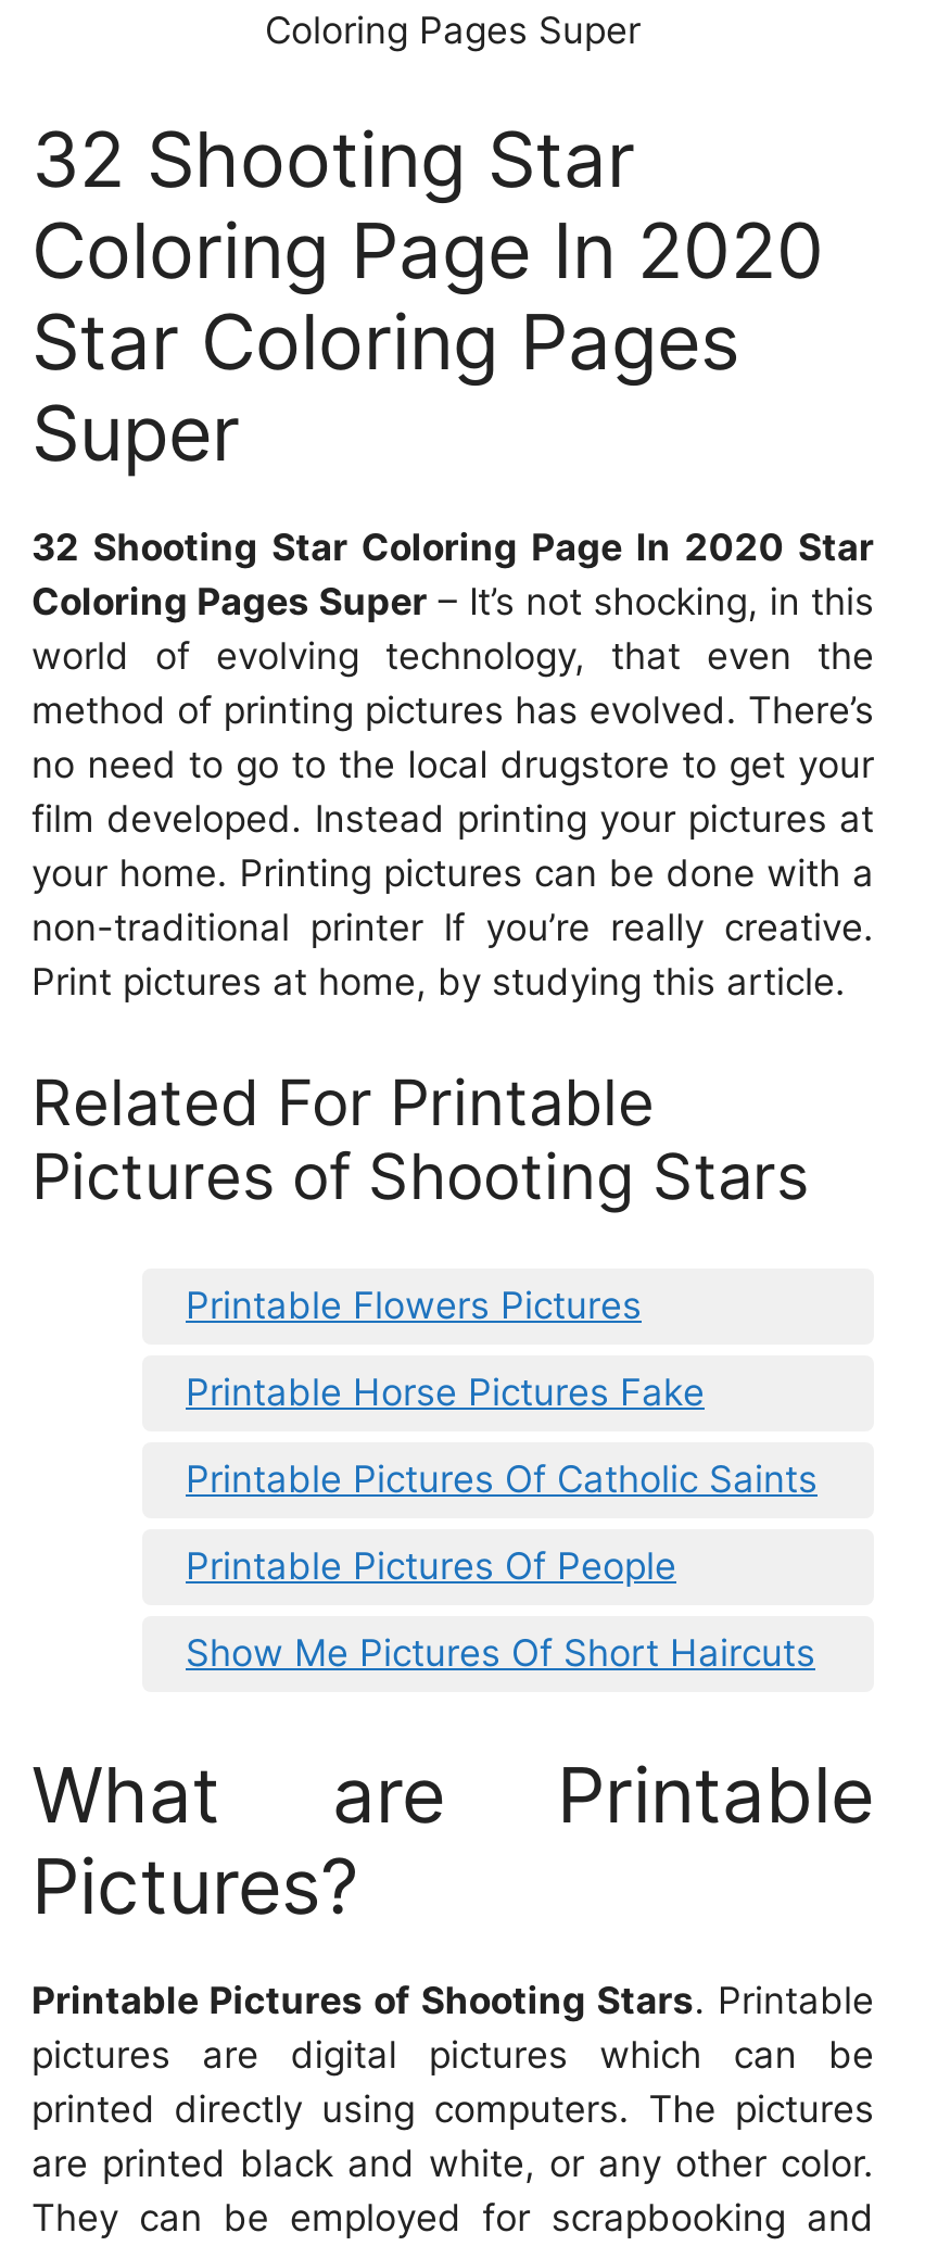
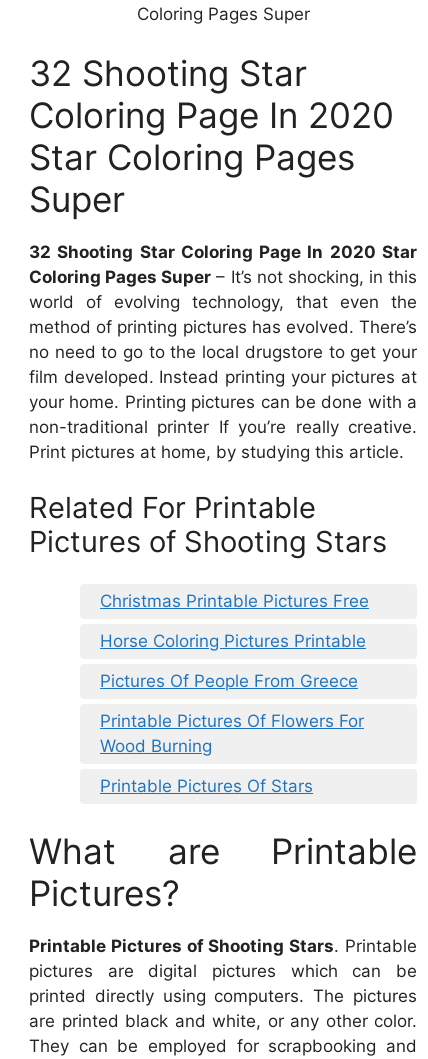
- Printable Flowers Pictures
+ Christmas Printable Pictures Free

- Printable Horse Pictures Fake
+ Horse Coloring Pictures Printable

- Printable Pictures Of Catholic Saints
+ Pictures Of People From Greece

- Printable Pictures Of People
+ Printable Pictures Of Flowers For
+ Wood Burning

- Show Me Pictures Of Short Haircuts
+ Printable Pictures Of Stars
